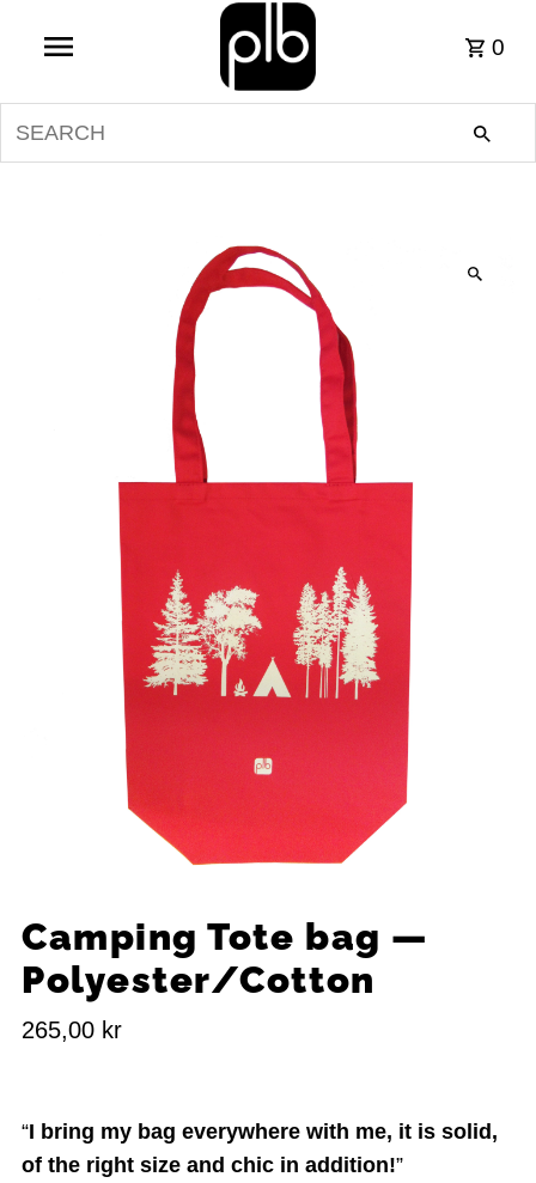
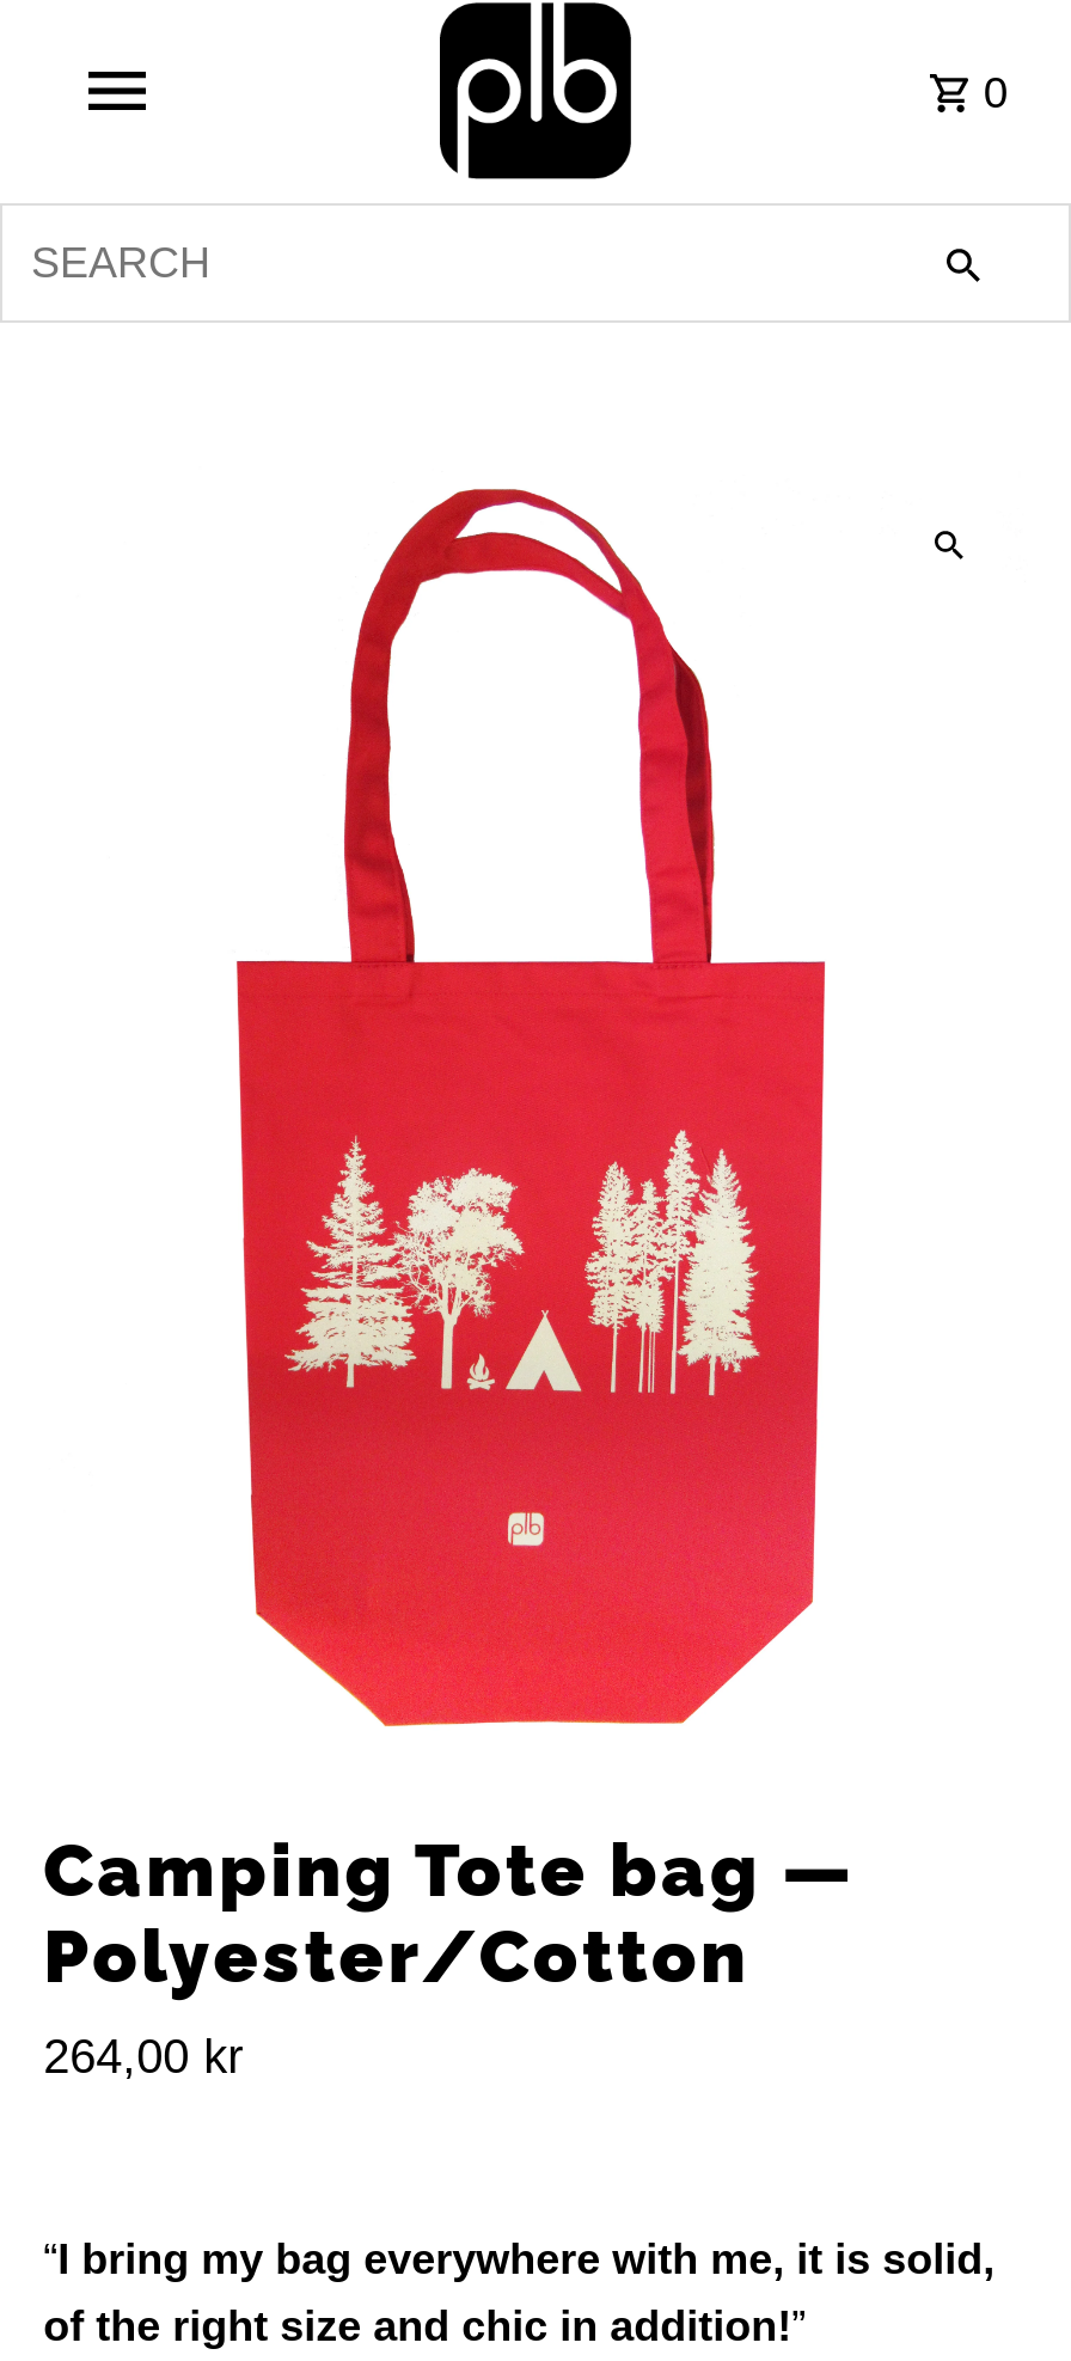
- 265,00 kr
+ 264,00 kr
